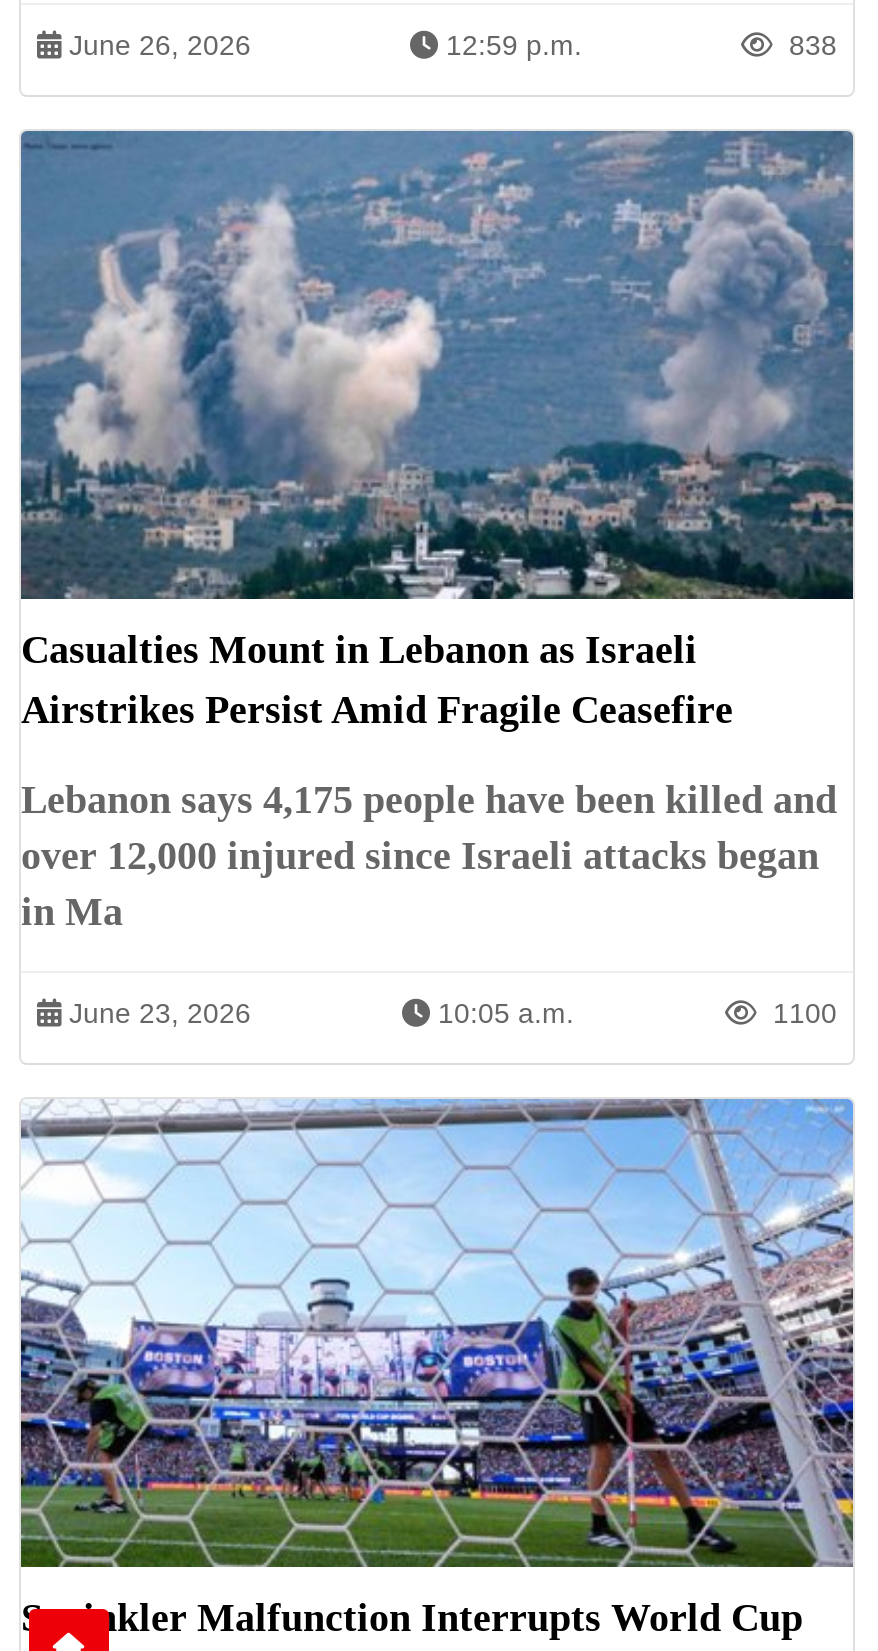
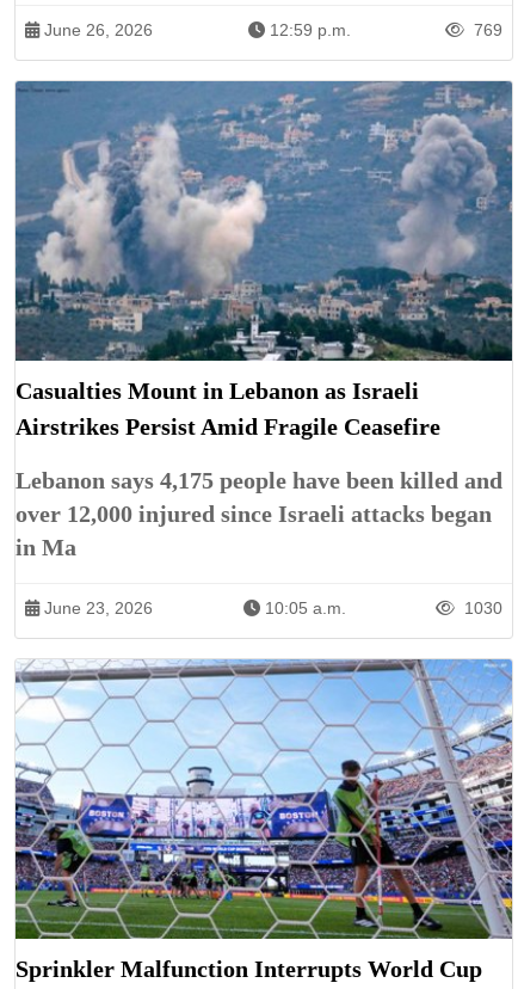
- 838
+ 769

- 1100
+ 1030
